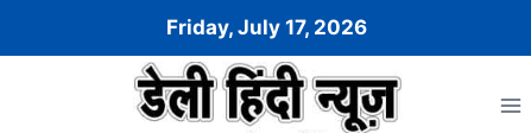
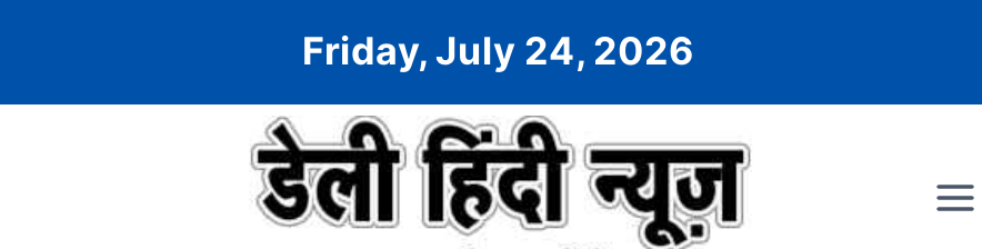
- Friday, July 17, 2026
+ Friday, July 24, 2026
